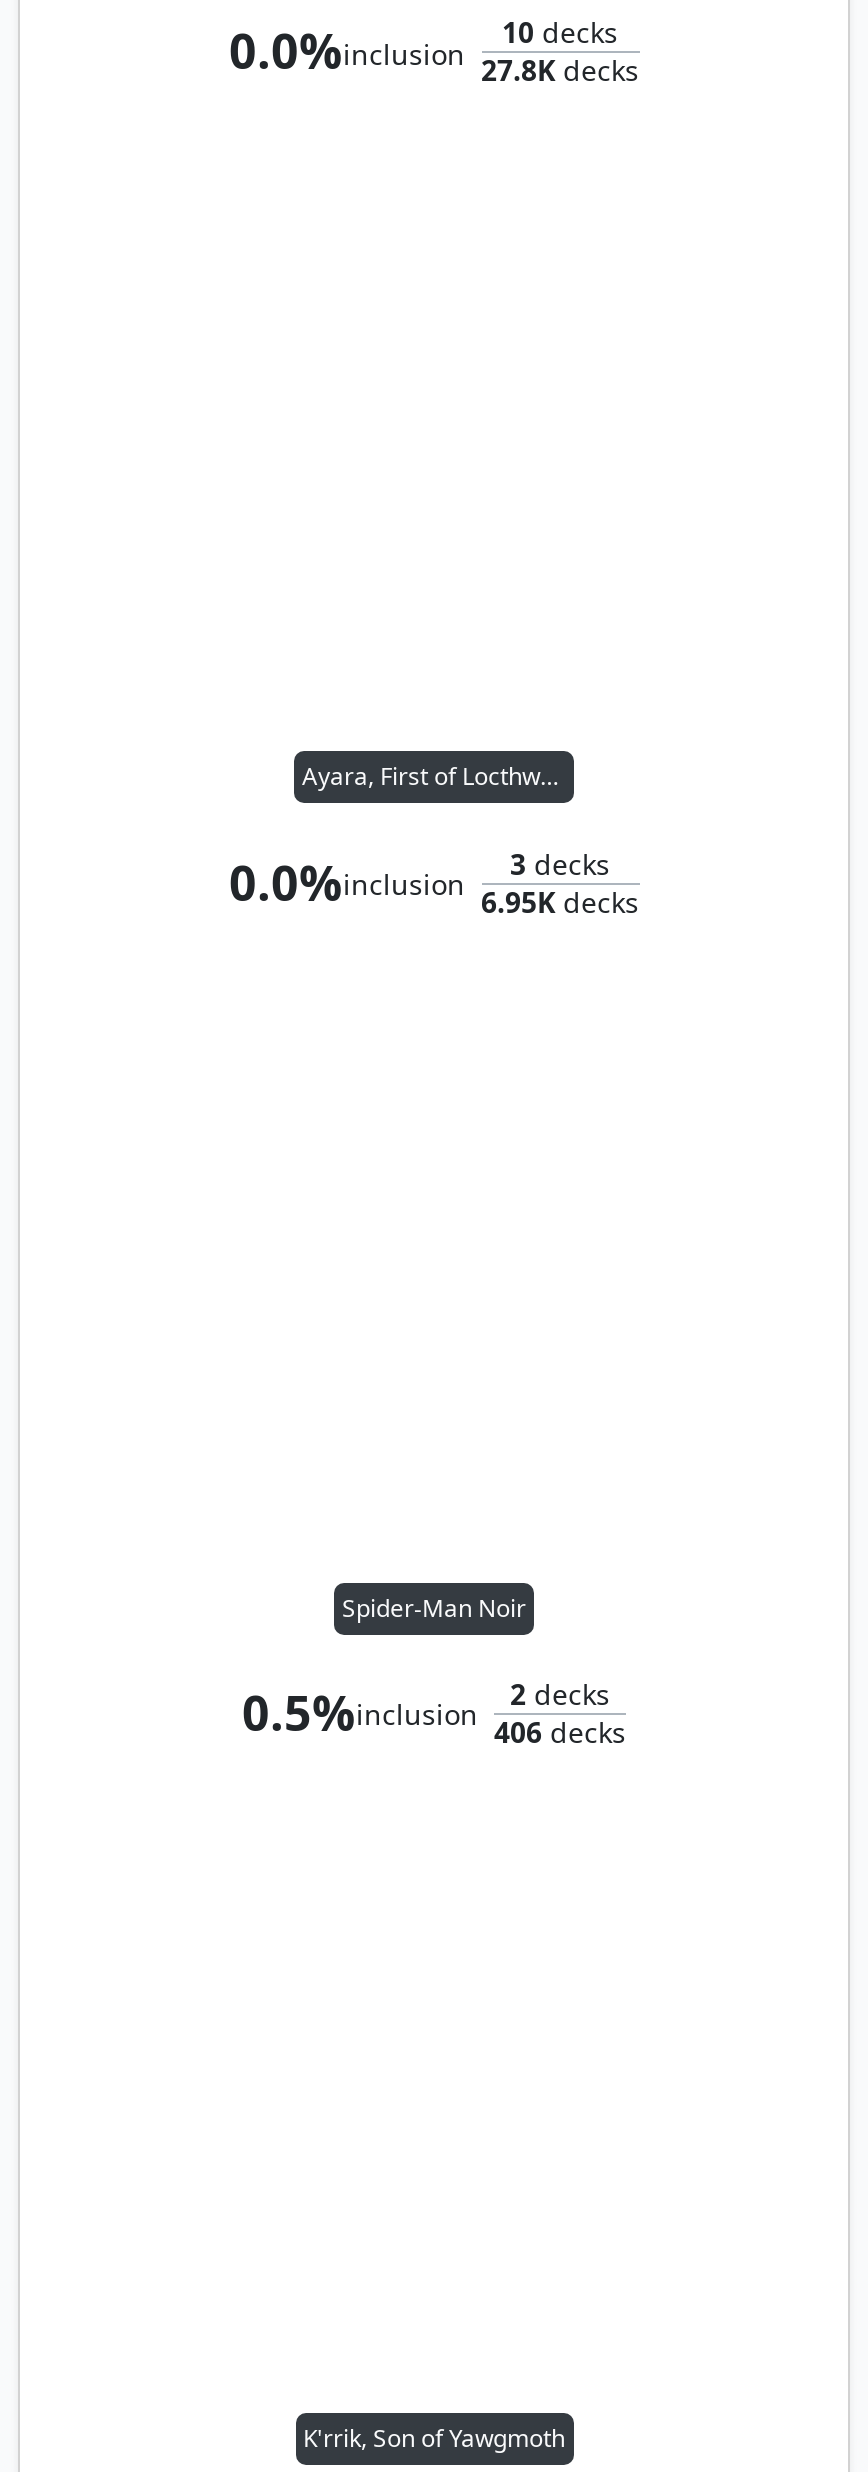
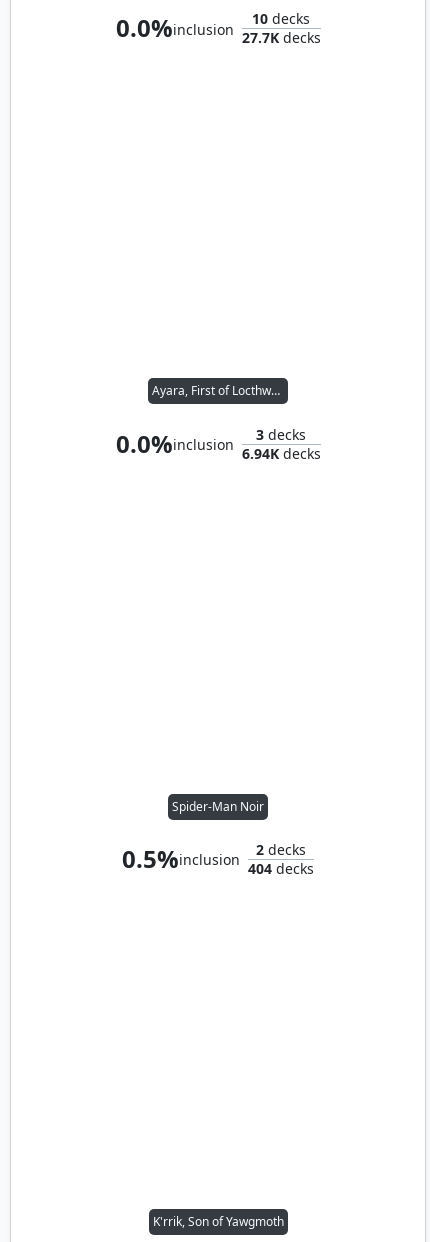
- 0.0%inclusion 27.8K decks 10 decks
+ 0.0%inclusion 27.7K decks 10 decks

- 0.0%inclusion 6.95K decks 3 decks
+ 0.0%inclusion 6.94K decks 3 decks

- 0.5%inclusion 406 decks 2 decks
+ 0.5%inclusion 404 decks 2 decks
